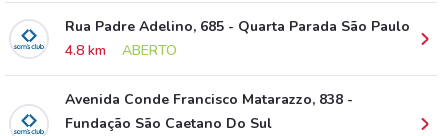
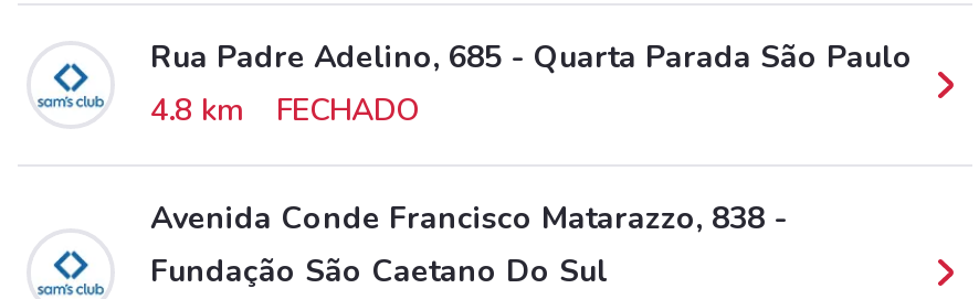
- ABERTO
+ FECHADO
